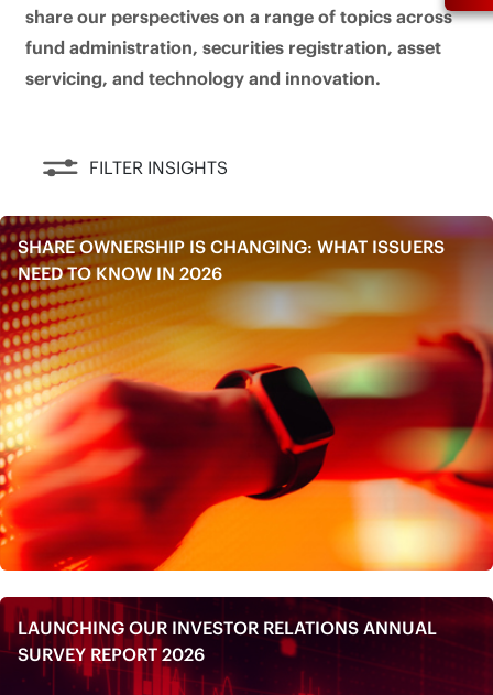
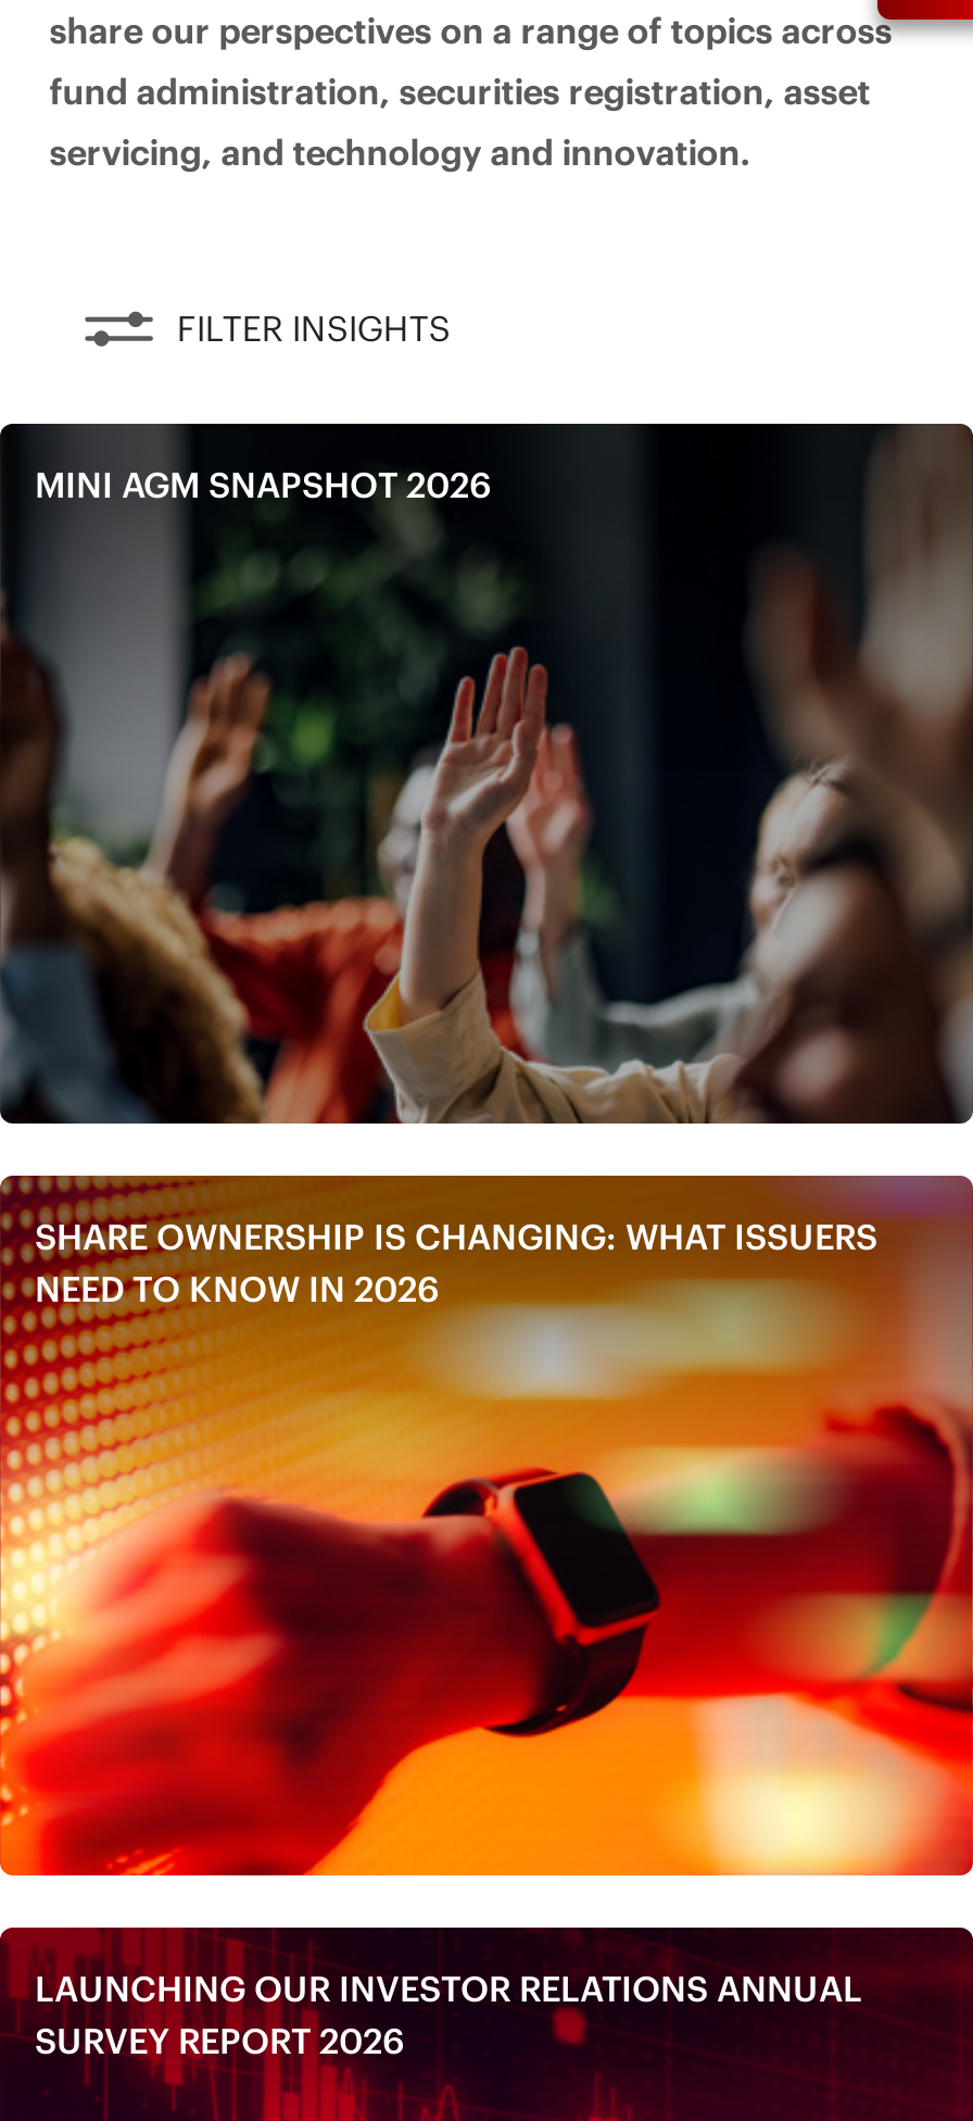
+ [image]
+ MINI AGM SNAPSHOT 2026
